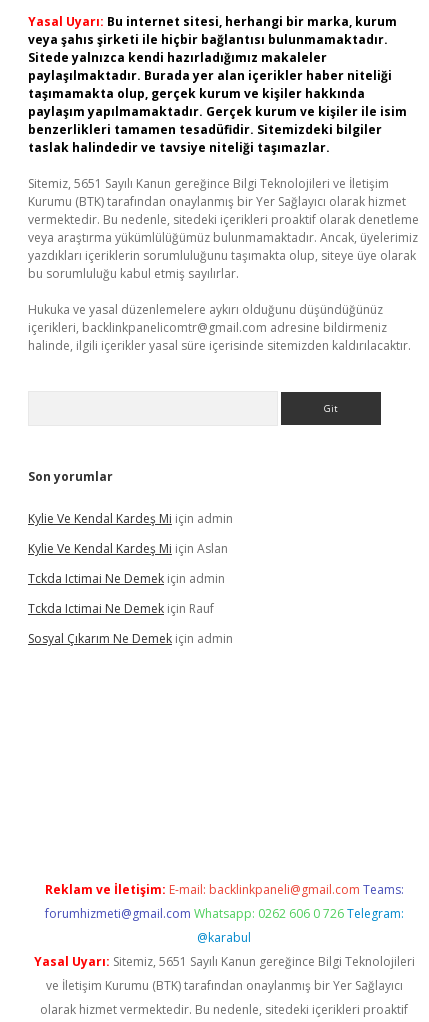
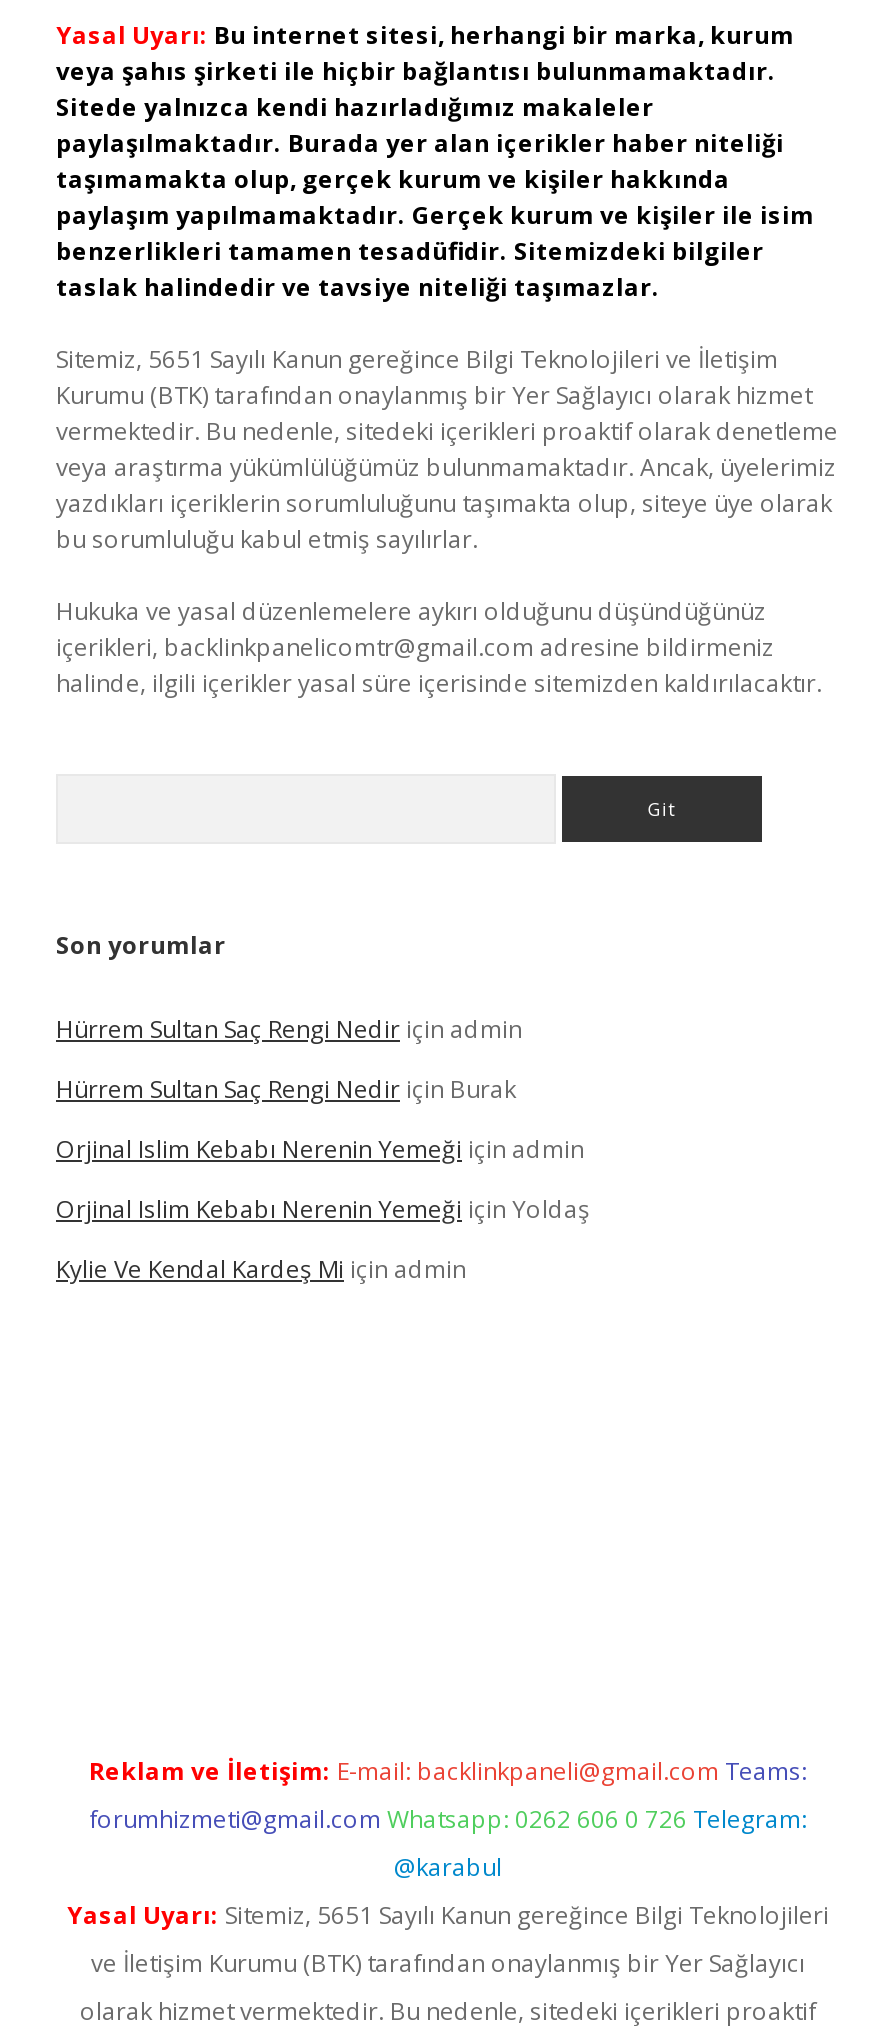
+ Hürrem Sultan Saç Rengi Nedir için admin
+ Hürrem Sultan Saç Rengi Nedir için Burak
+ Orjinal Islim Kebabı Nerenin Yemeği için admin
+ Orjinal Islim Kebabı Nerenin Yemeği için Yoldaş

moved down: Kylie Ve Kendal Kardeş Mi için admin

- Kylie Ve Kendal Kardeş Mi için Aslan
- Tckda Ictimai Ne Demek için admin
- Tckda Ictimai Ne Demek için Rauf
- Sosyal Çıkarım Ne Demek için admin
